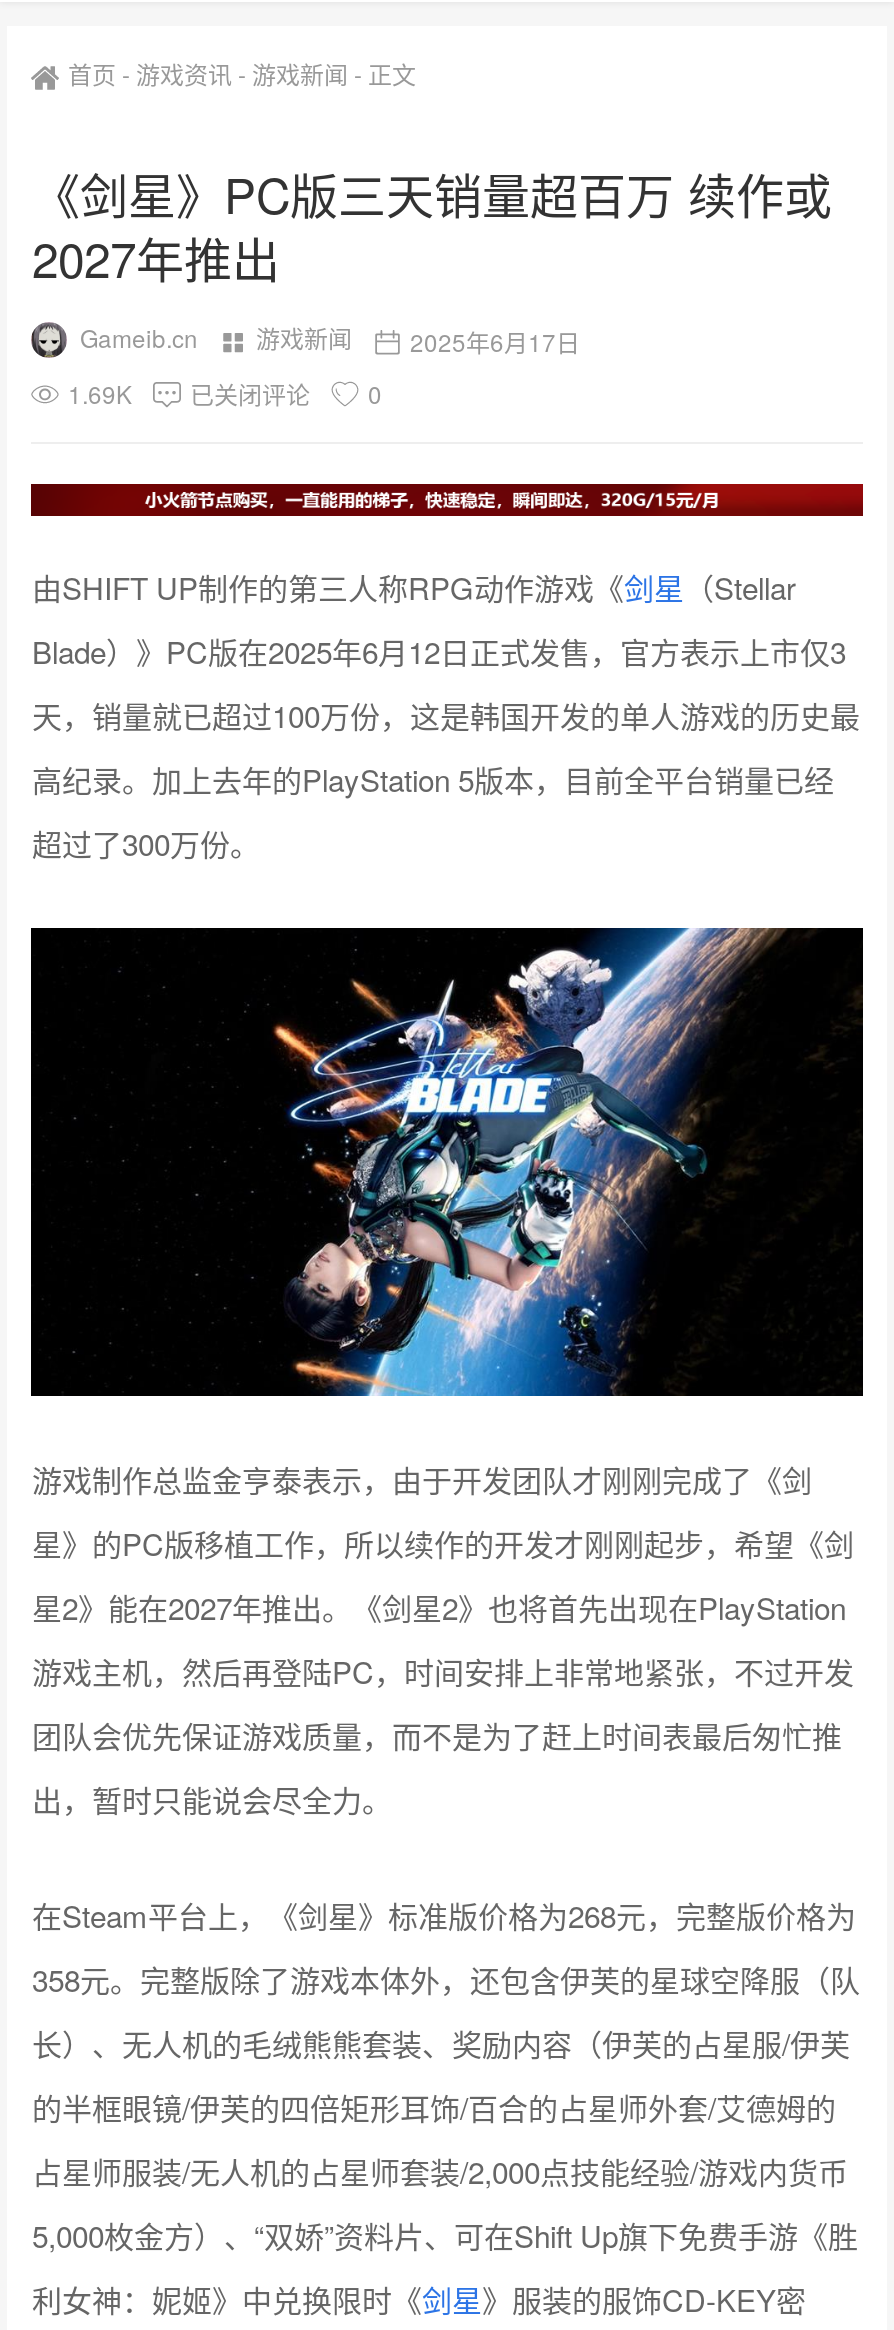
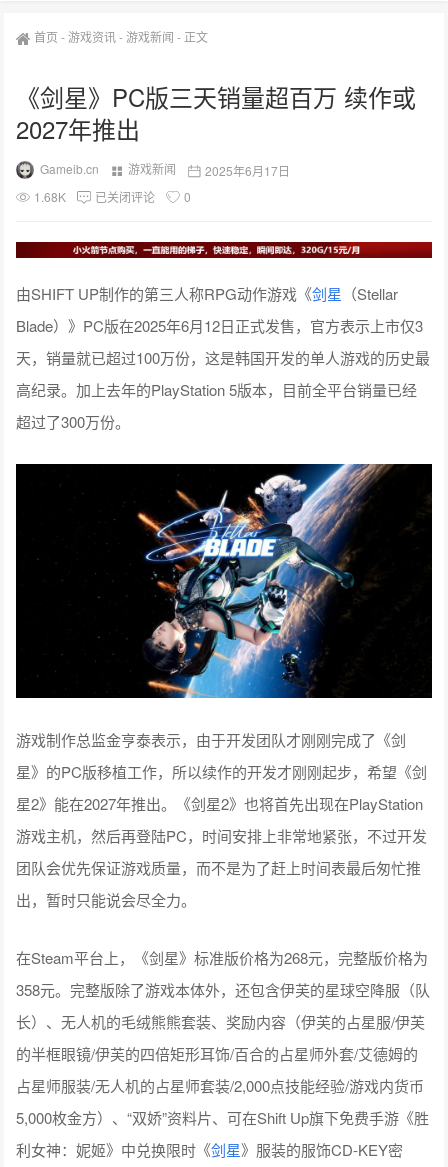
- 1.69K 已关闭评论 0
+ 1.68K 已关闭评论 0
